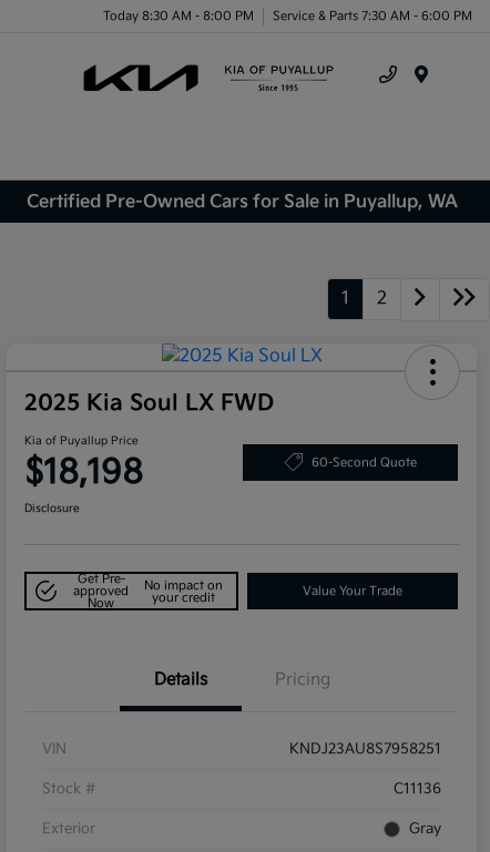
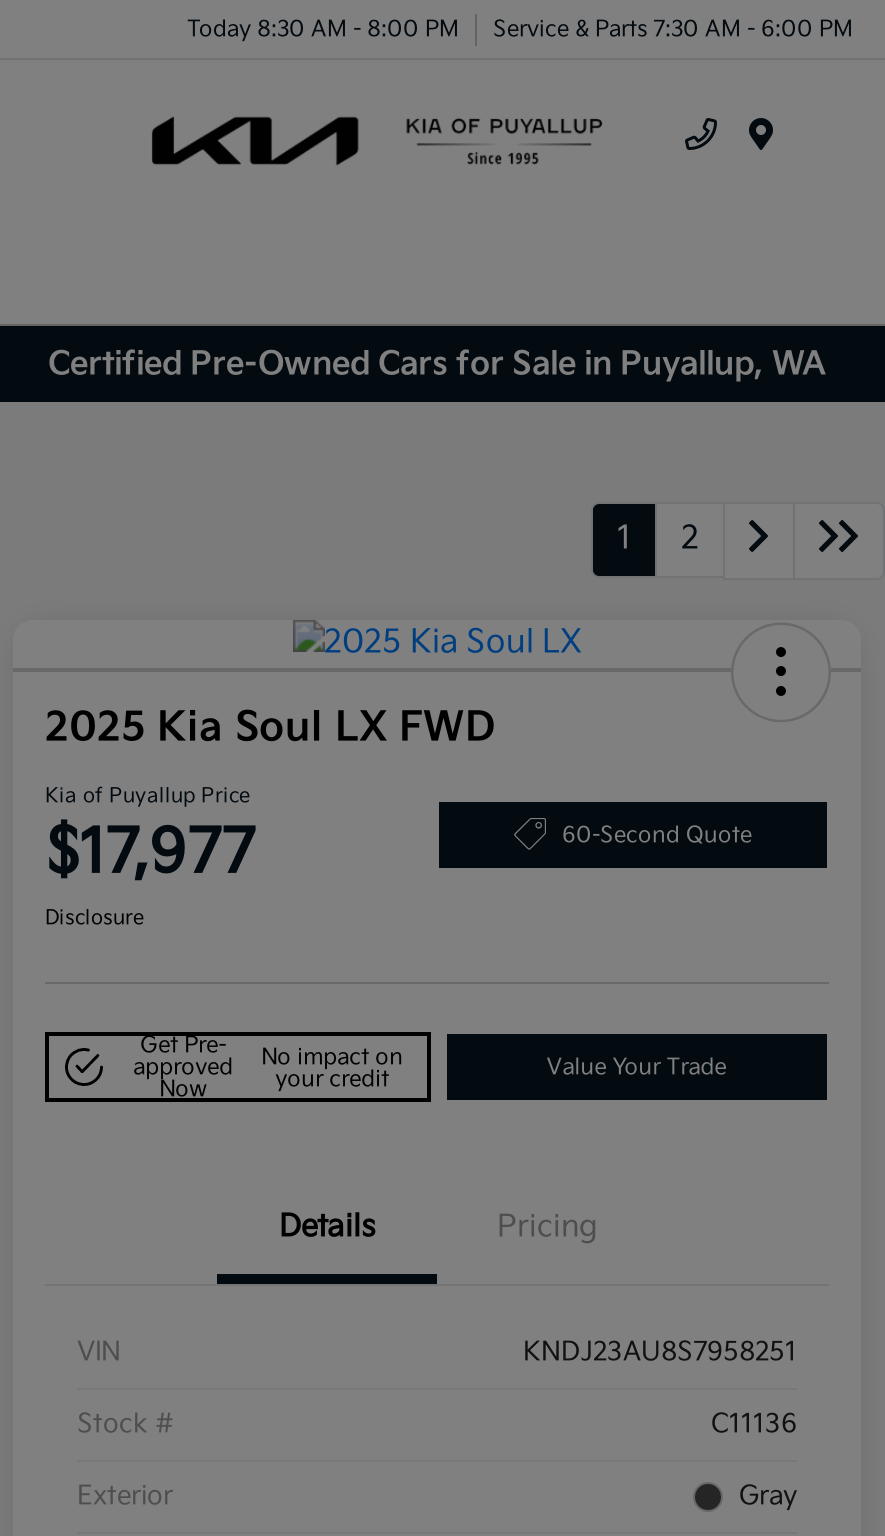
- $18,198
+ $17,977
